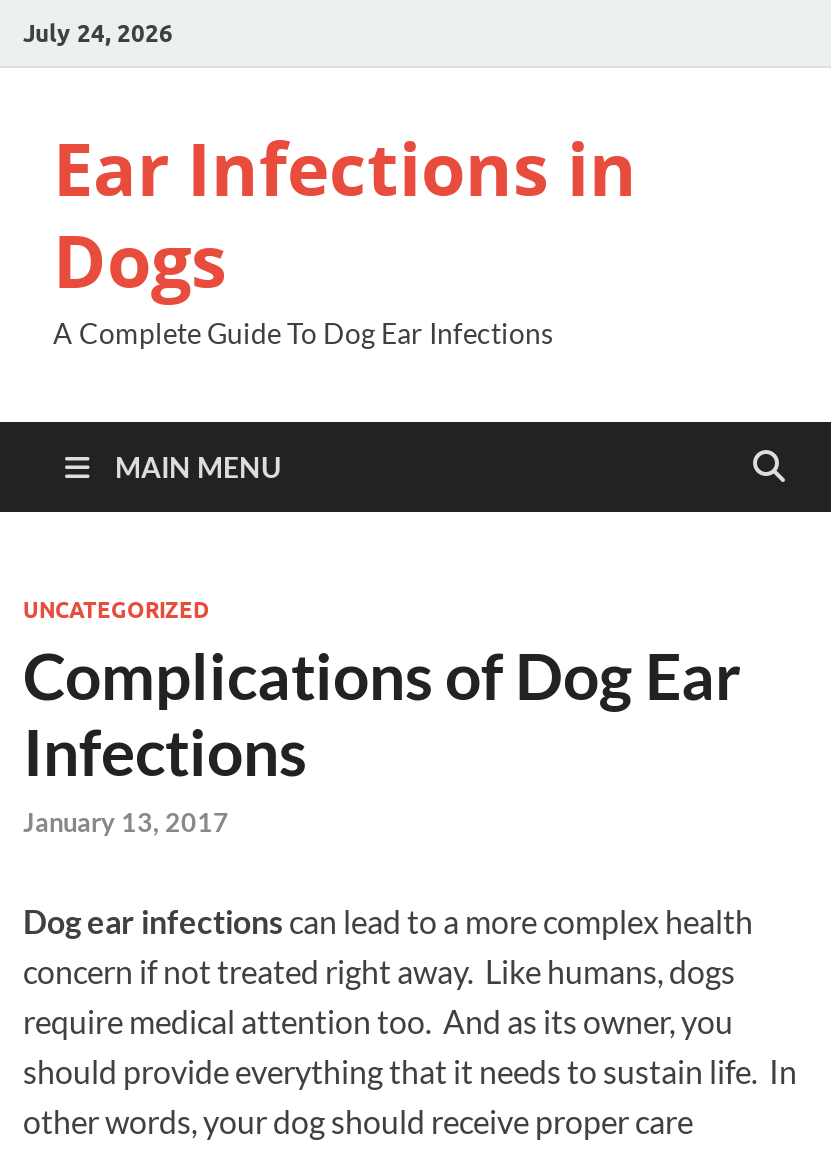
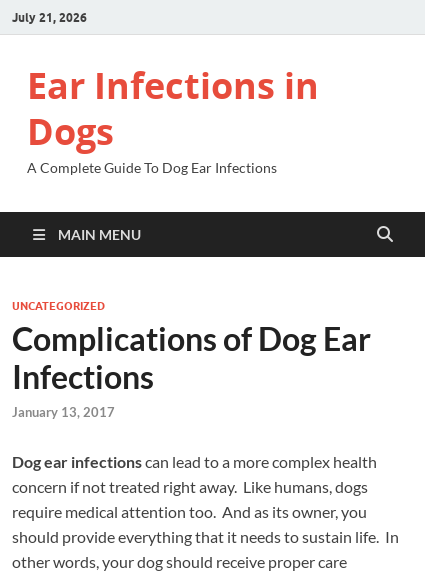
- July 24, 2026
+ July 21, 2026
